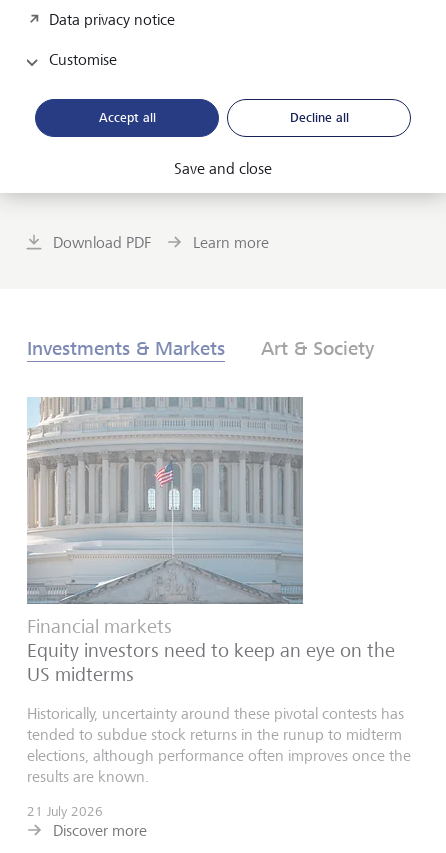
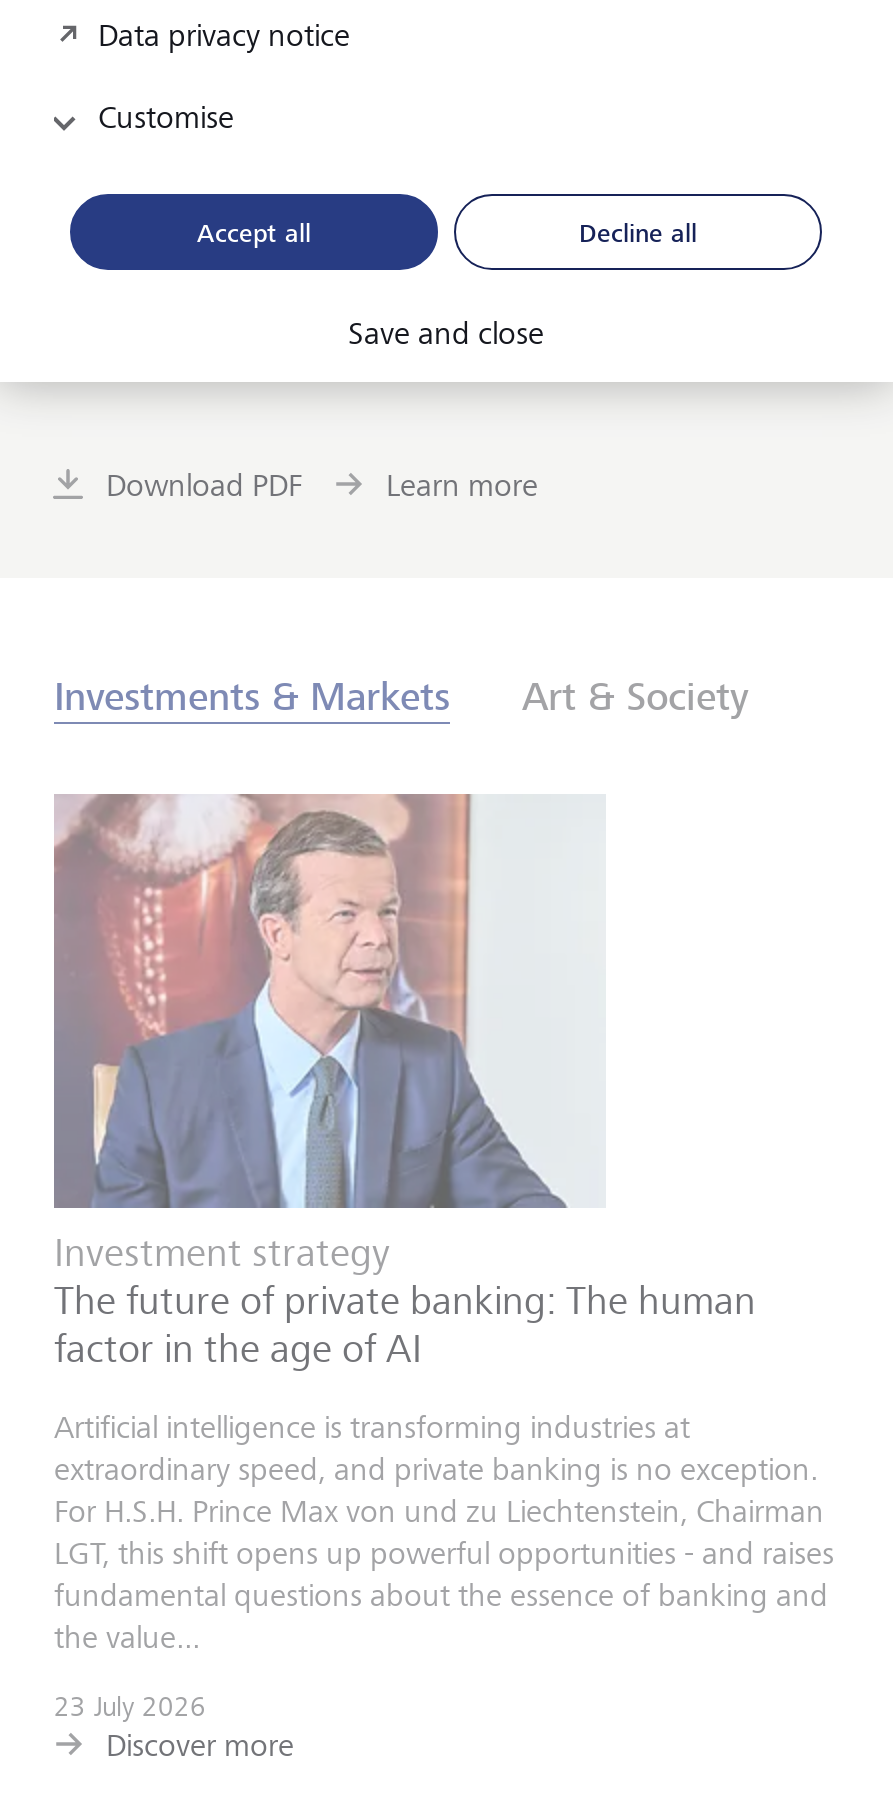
- [image]
- Financial markets
- Equity investors need to keep an eye on the
- US midterms
+ [image]
+ Investment strategy
+ The future of private banking: The human
+ factor in the age of AI

- Historically, uncertainty around these pivotal contests has
- tended to subdue stock returns in the runup to midterm
- elections, although performance often improves once the
- results are known.
+ Artificial intelligence is transforming industries at
+ extraordinary speed, and private banking is no exception.
+ For H.S.H. Prince Max von und zu Liechtenstein, Chairman
+ LGT, this shift opens up powerful opportunities - and raises
+ fundamental questions about the essence of banking and
+ the value...

- 21 July 2026
+ 23 July 2026
